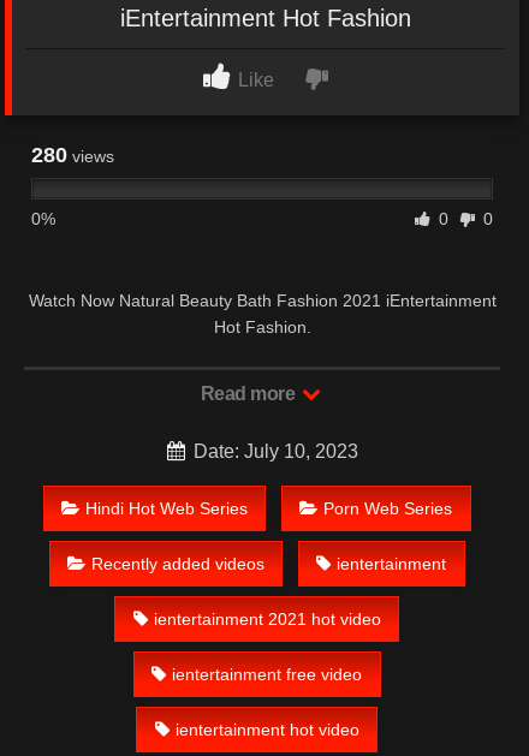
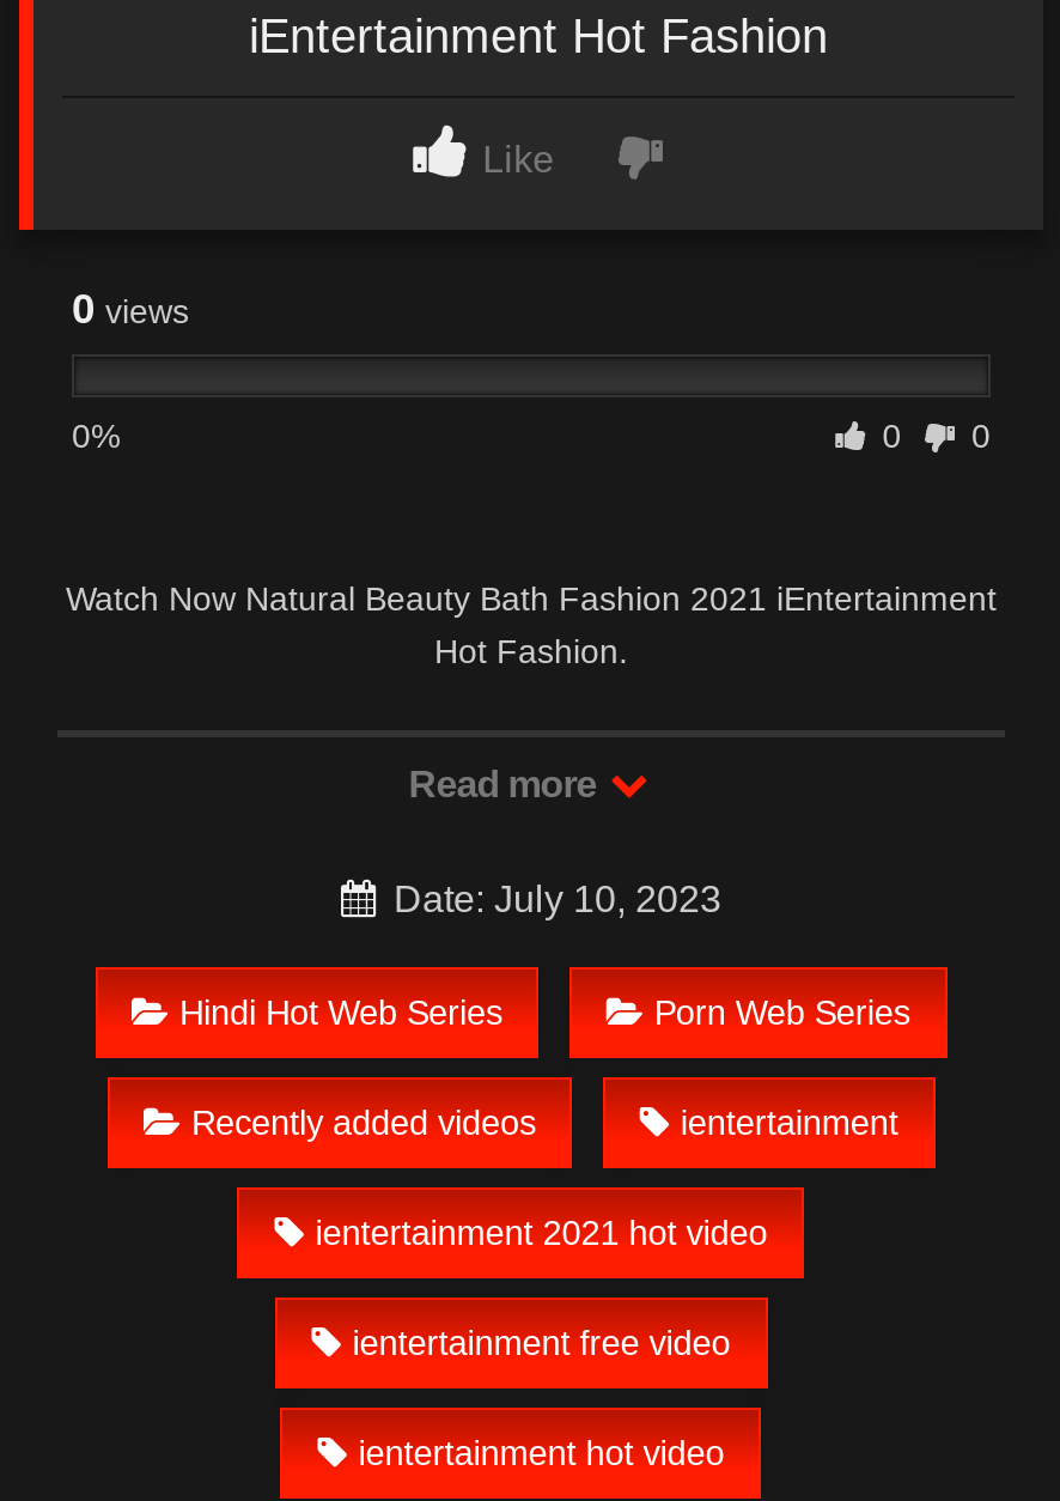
- 280 views
+ 0 views
